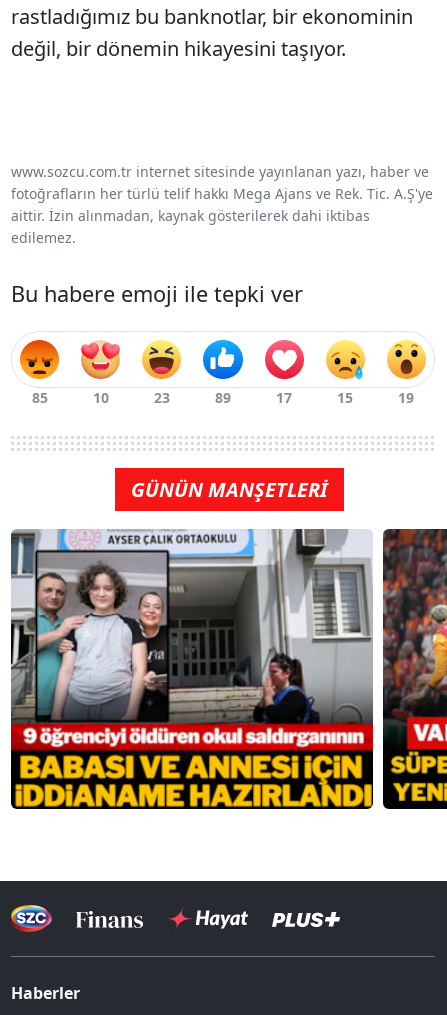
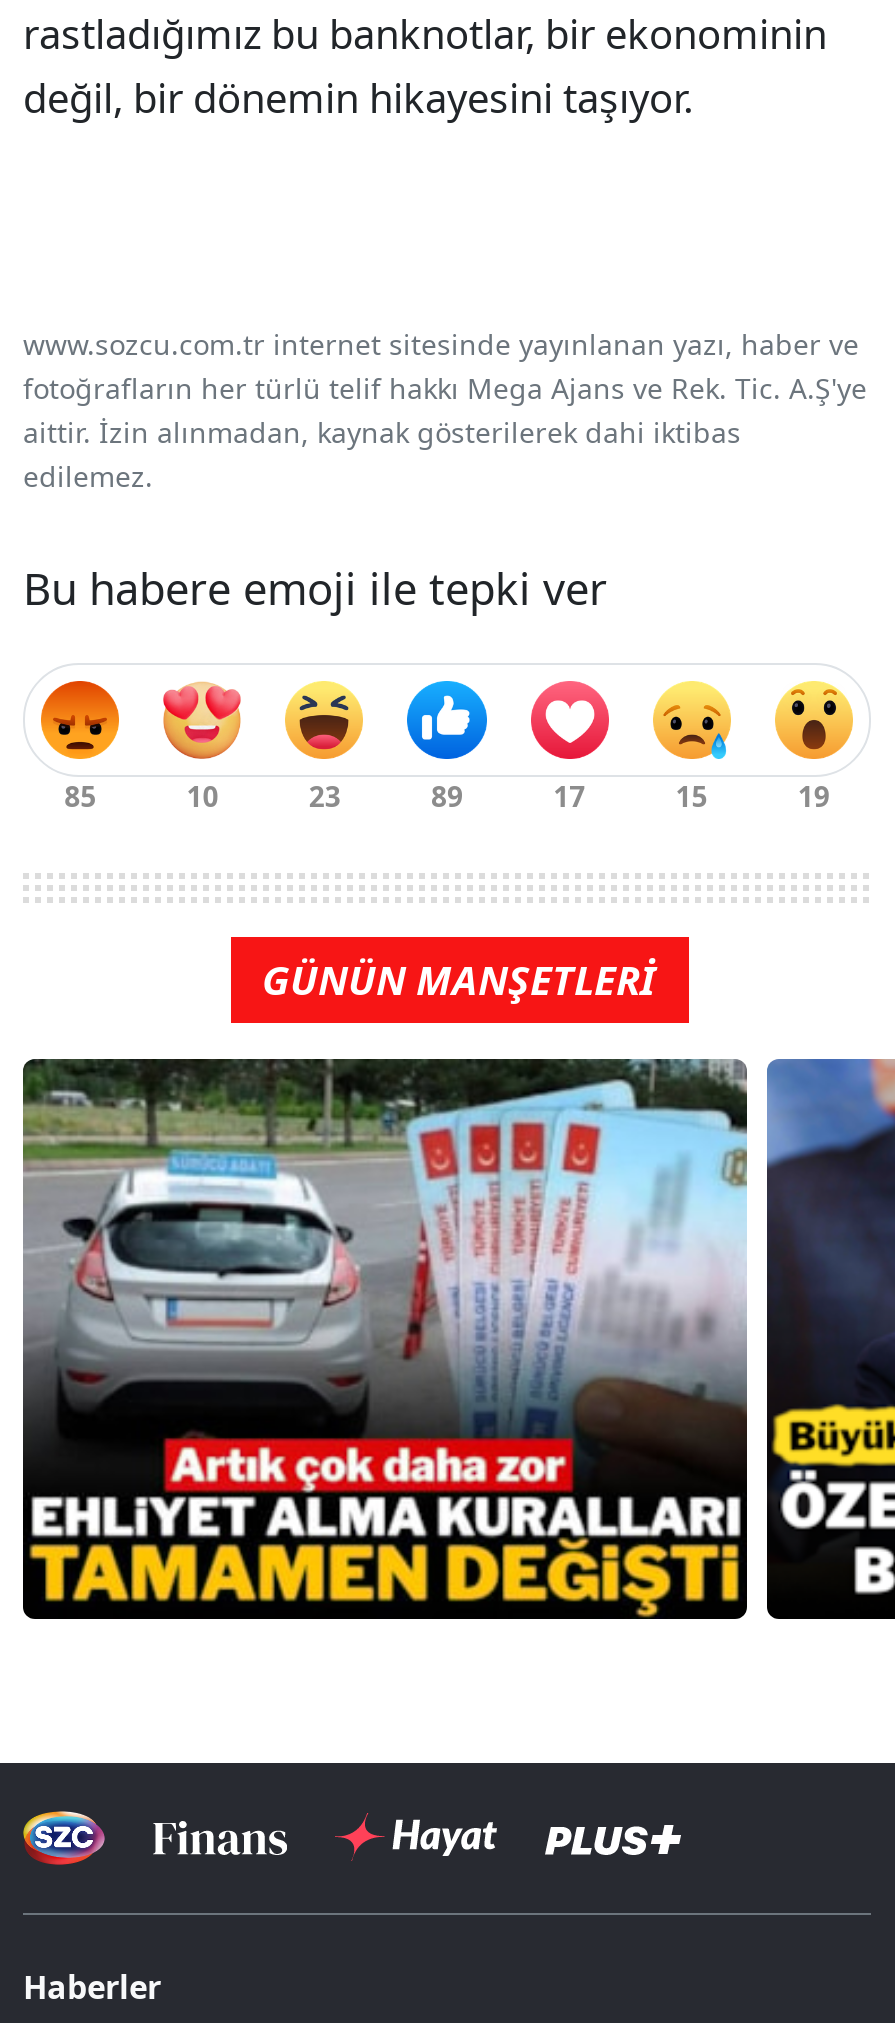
- [image]
+ [image]

- [image]
+ [image]
